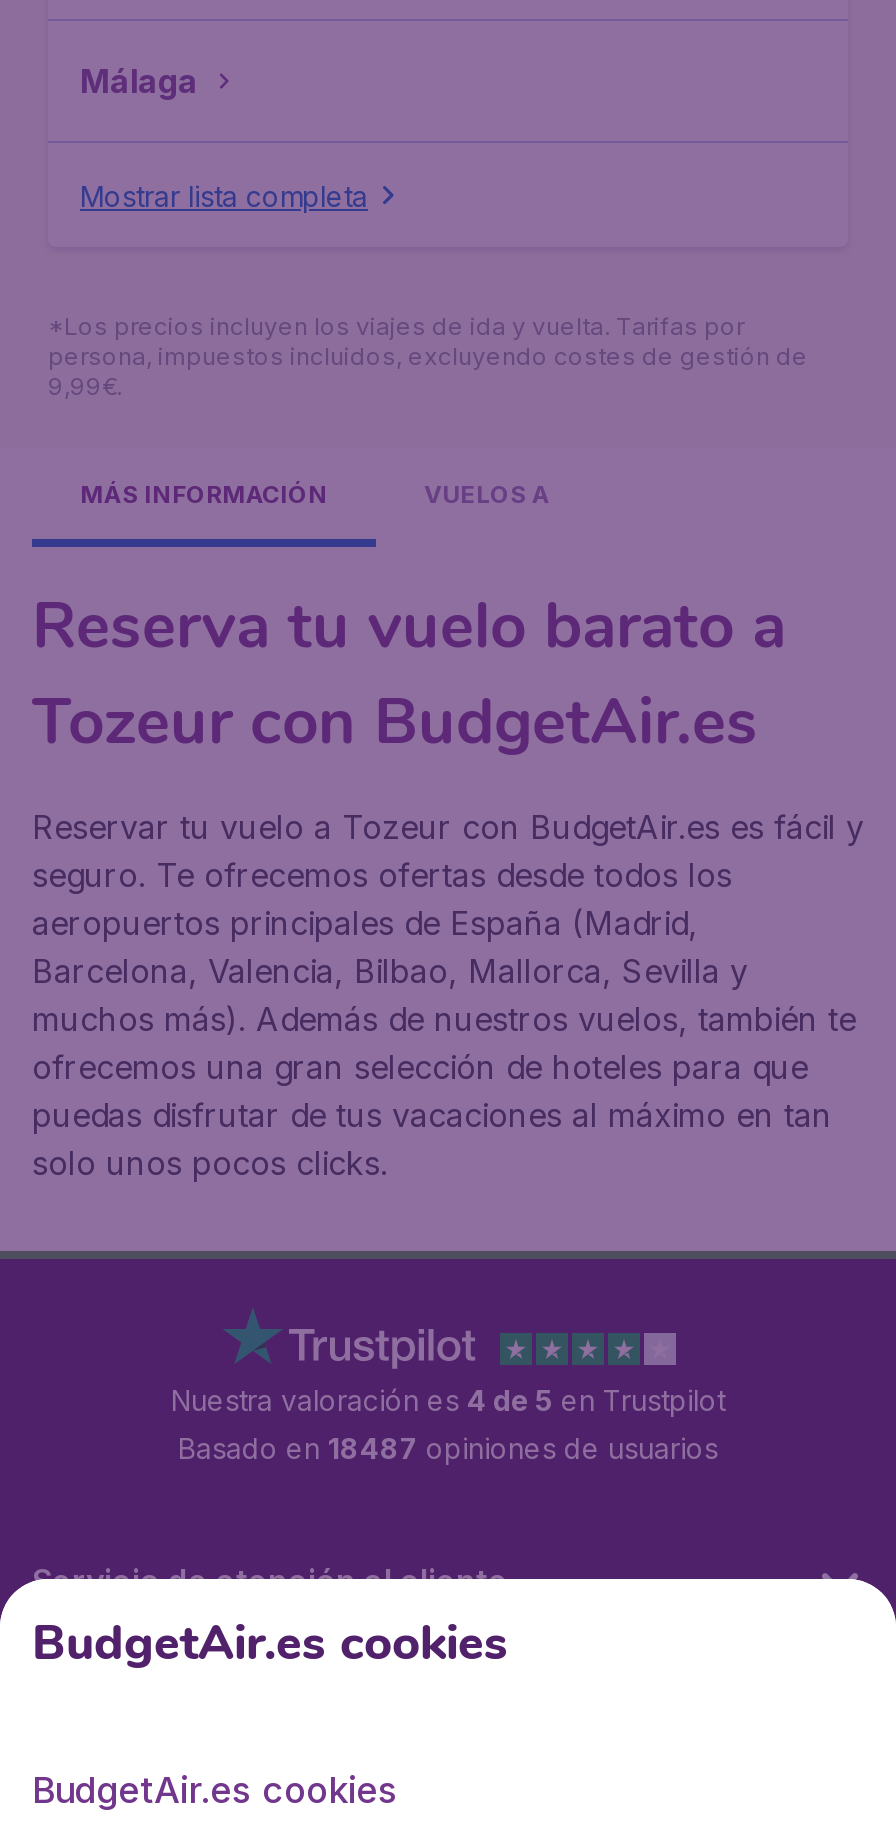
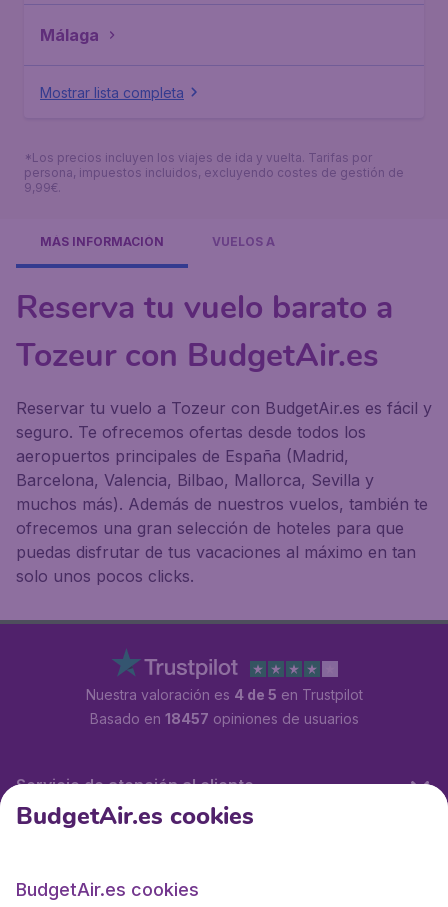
- Basado en 18487 opiniones de usuarios
+ Basado en 18457 opiniones de usuarios
